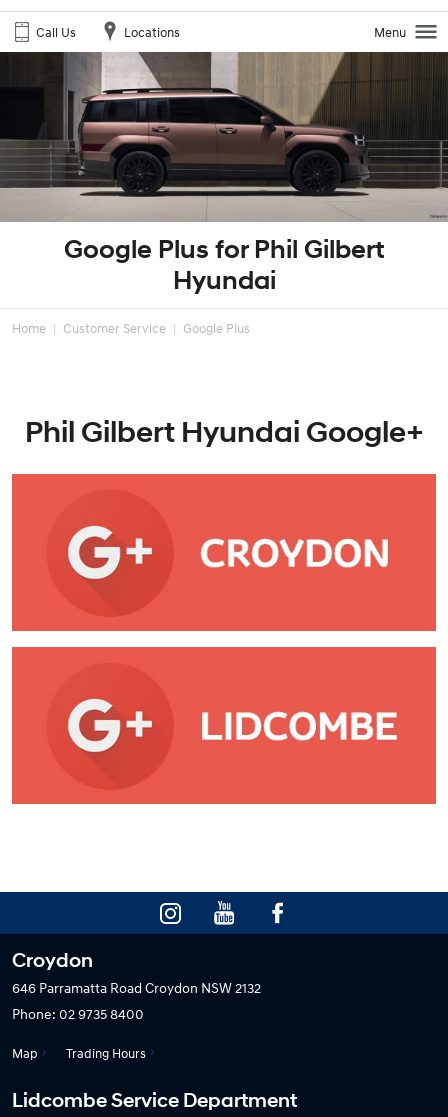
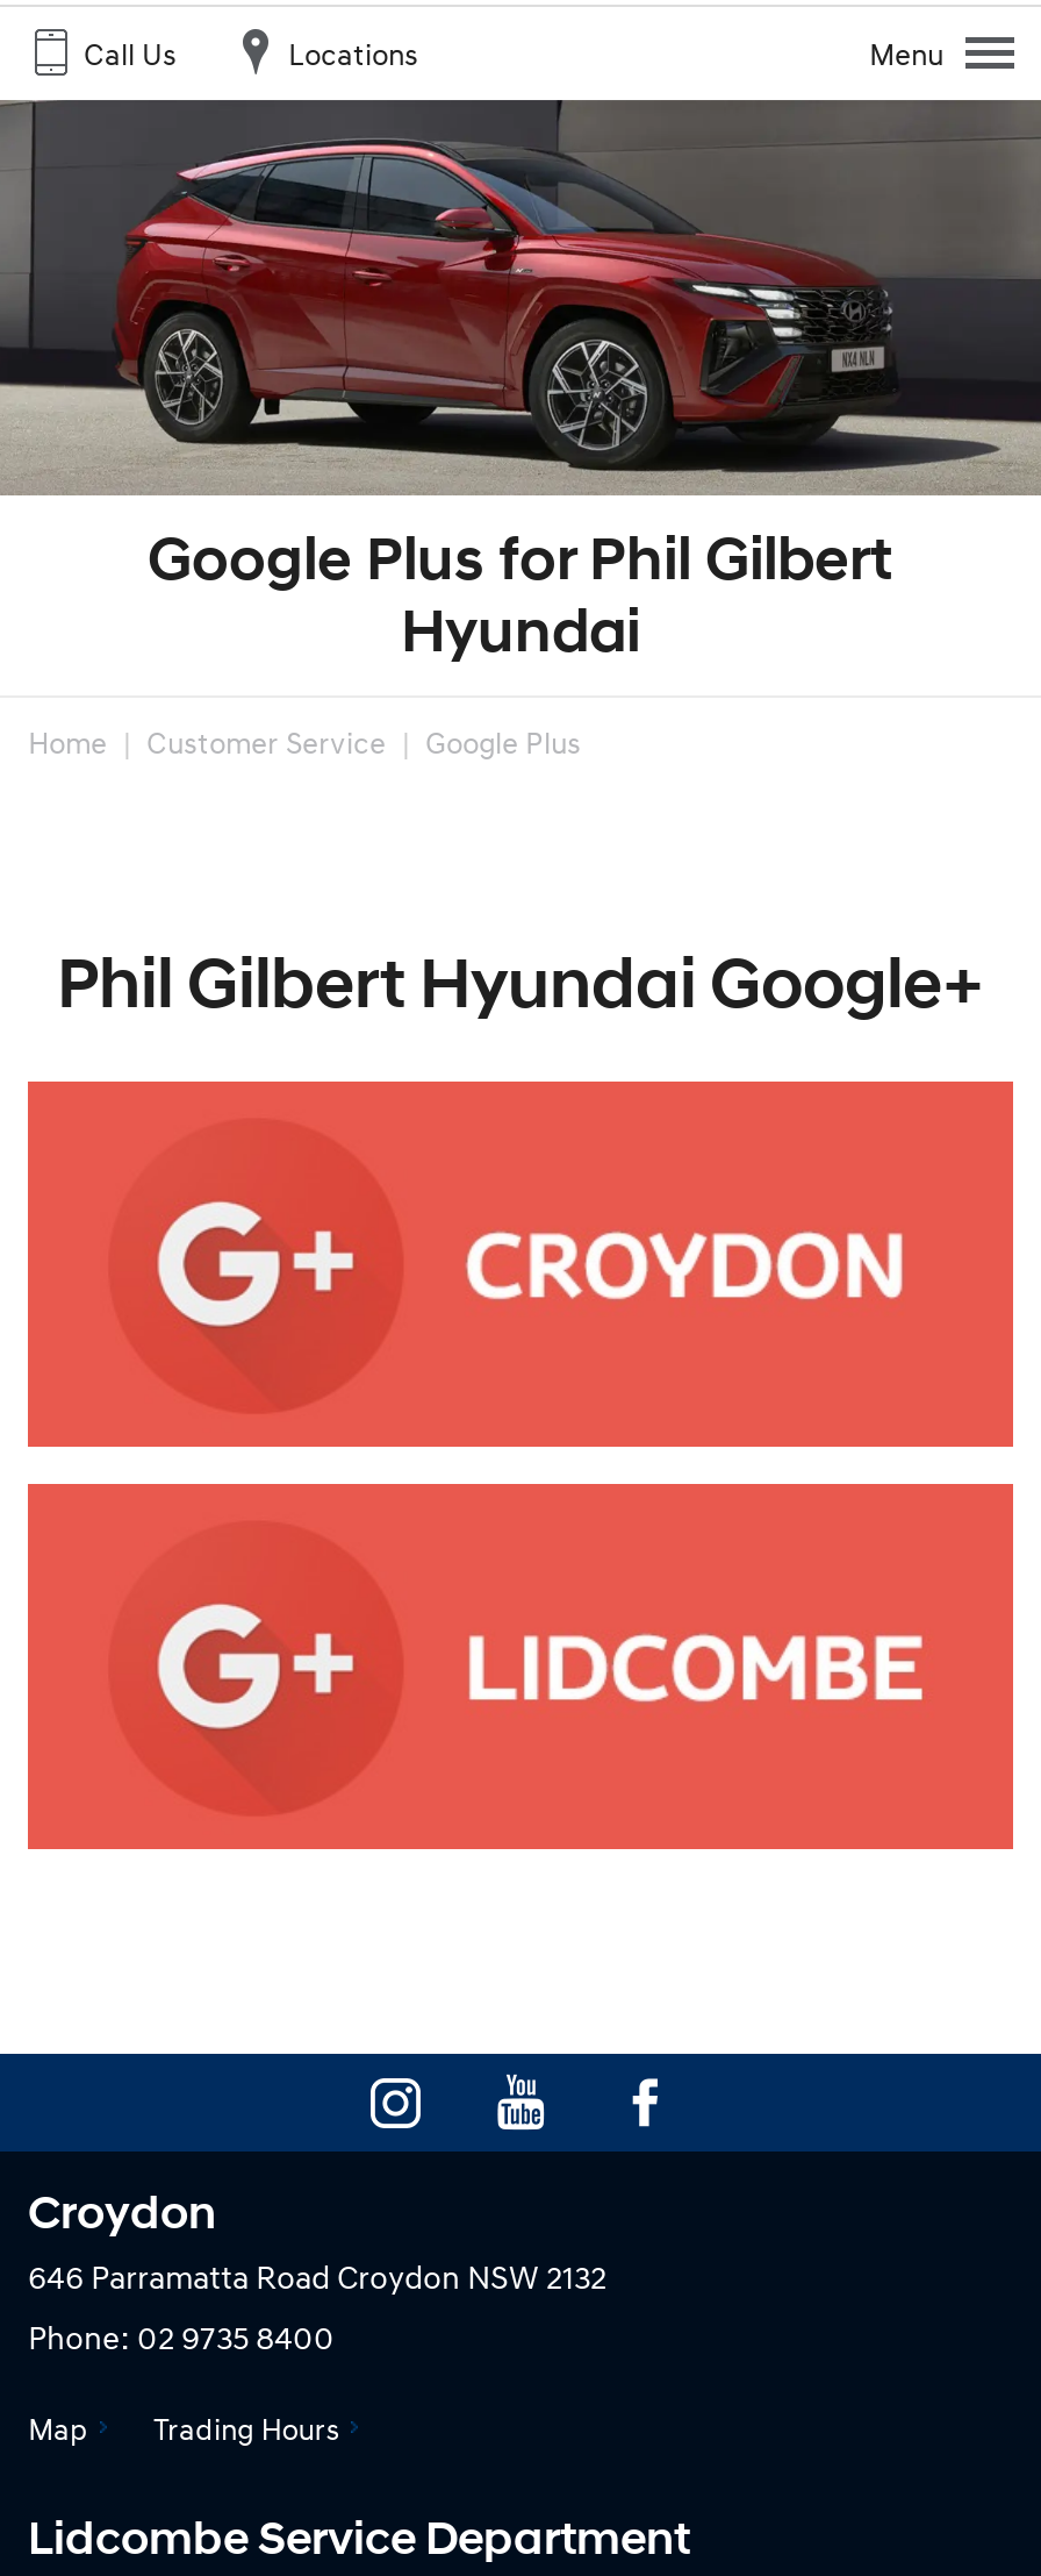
- [image]
+ [image]
